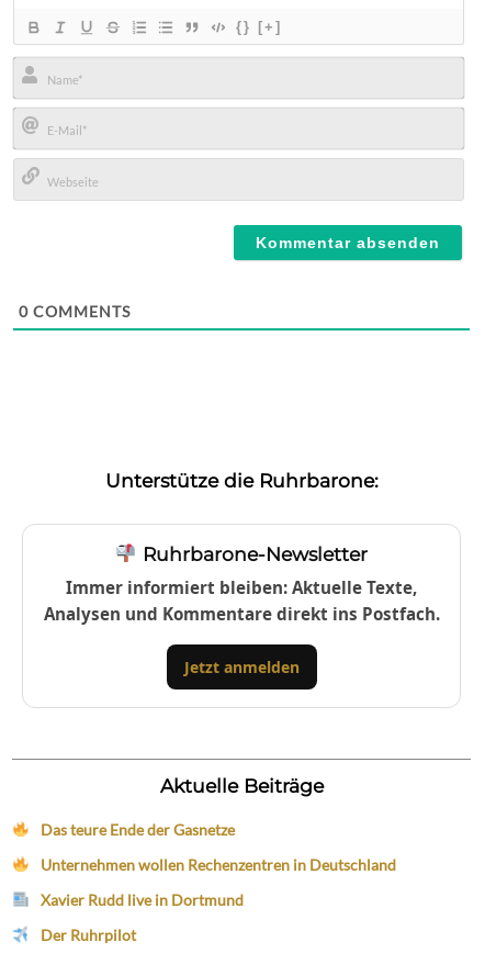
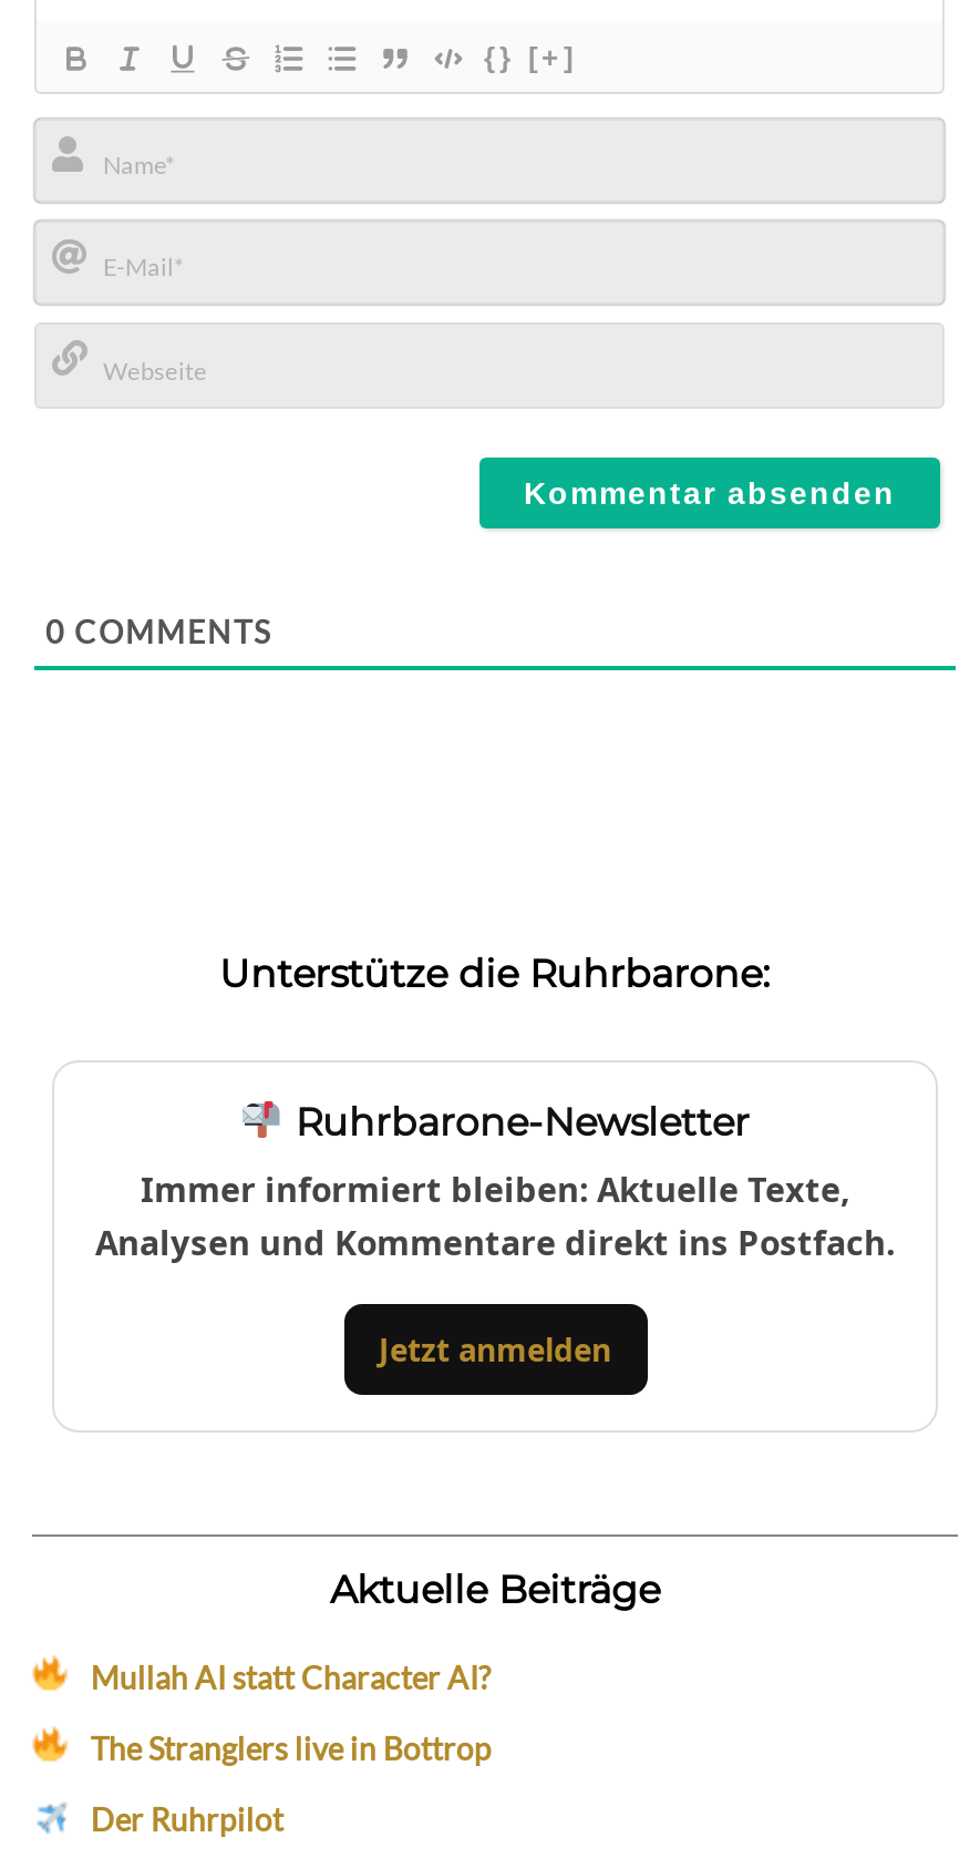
- Das teure Ende der Gasnetze
- Unternehmen wollen Rechenzentren in Deutschland
- Xavier Rudd live in Dortmund
+ Mullah AI statt Character AI?
+ The Stranglers live in Bottrop
